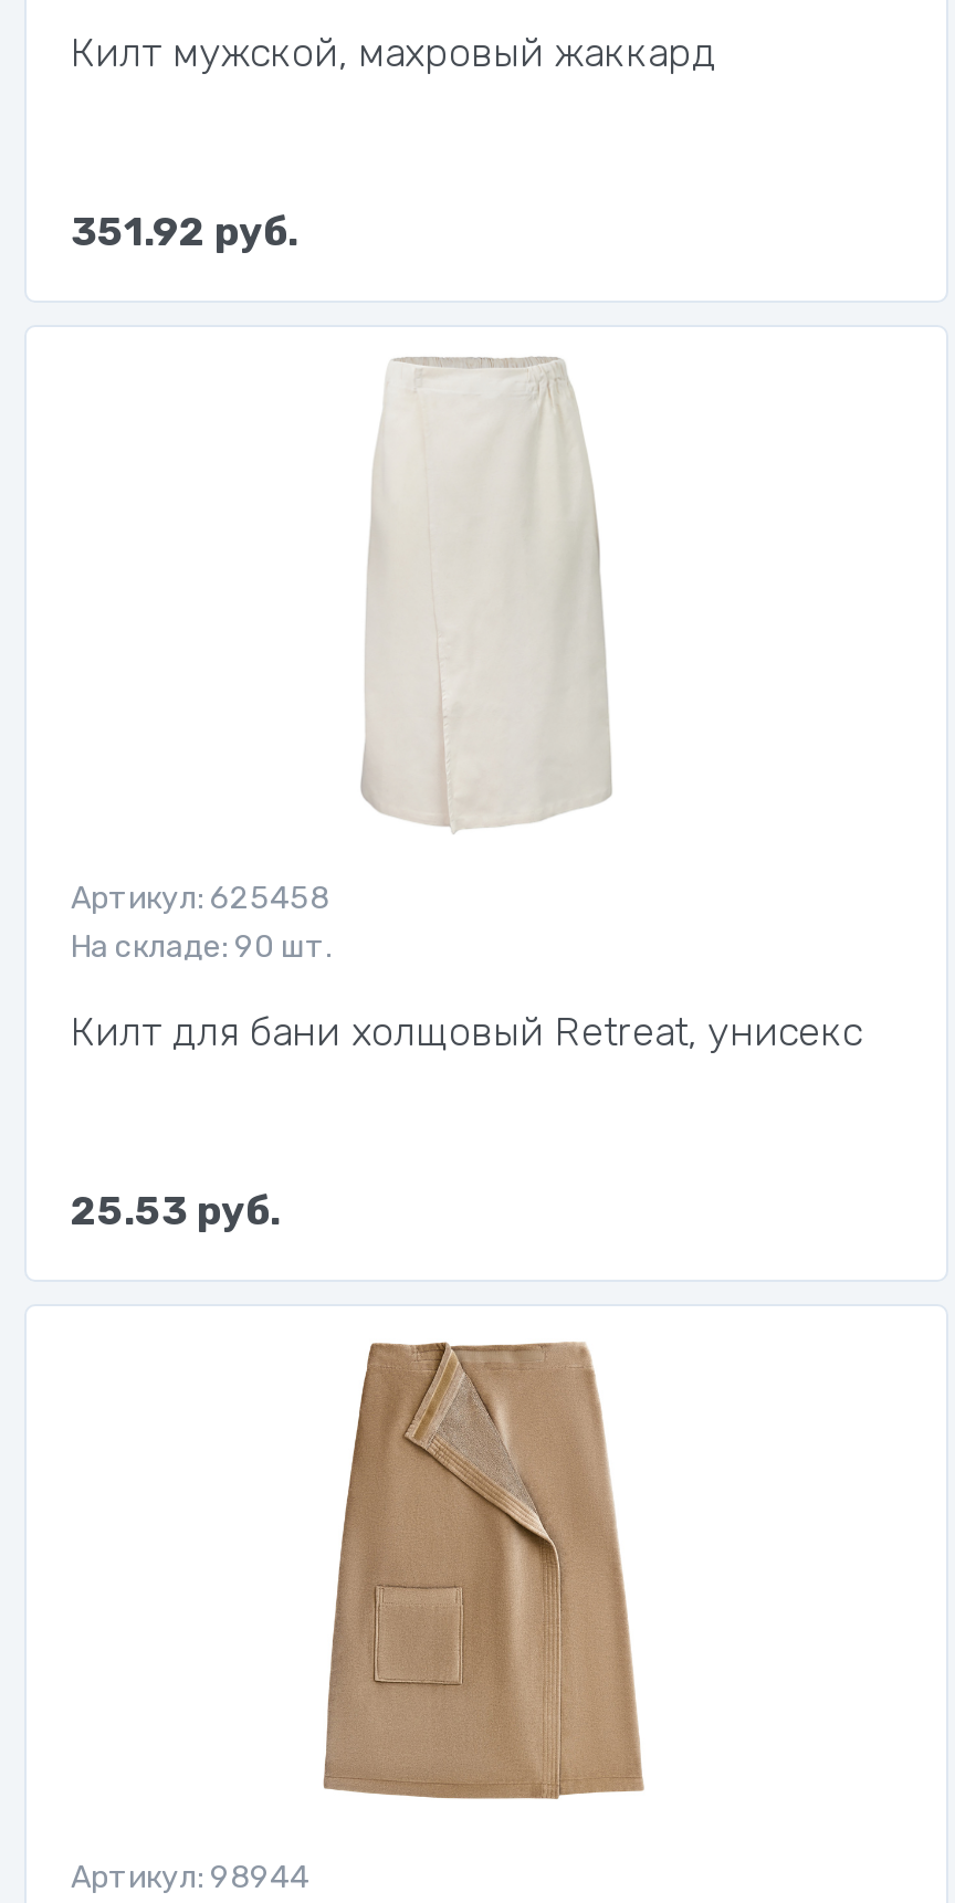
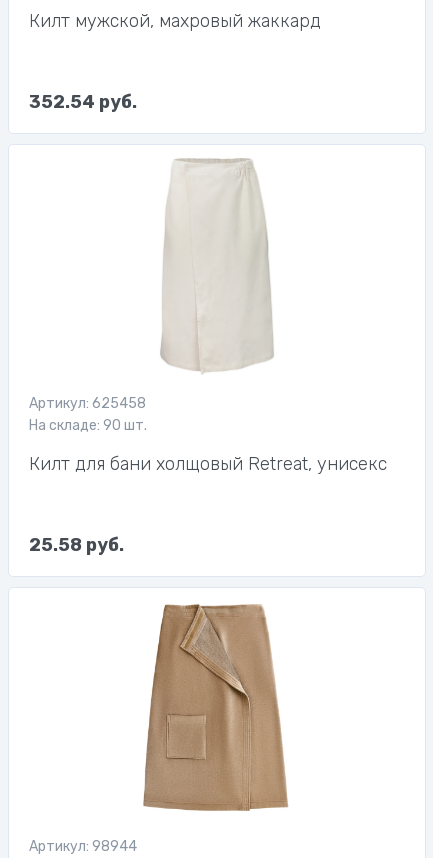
- 351.92 руб.
+ 352.54 руб.

- 25.53 руб.
+ 25.58 руб.
